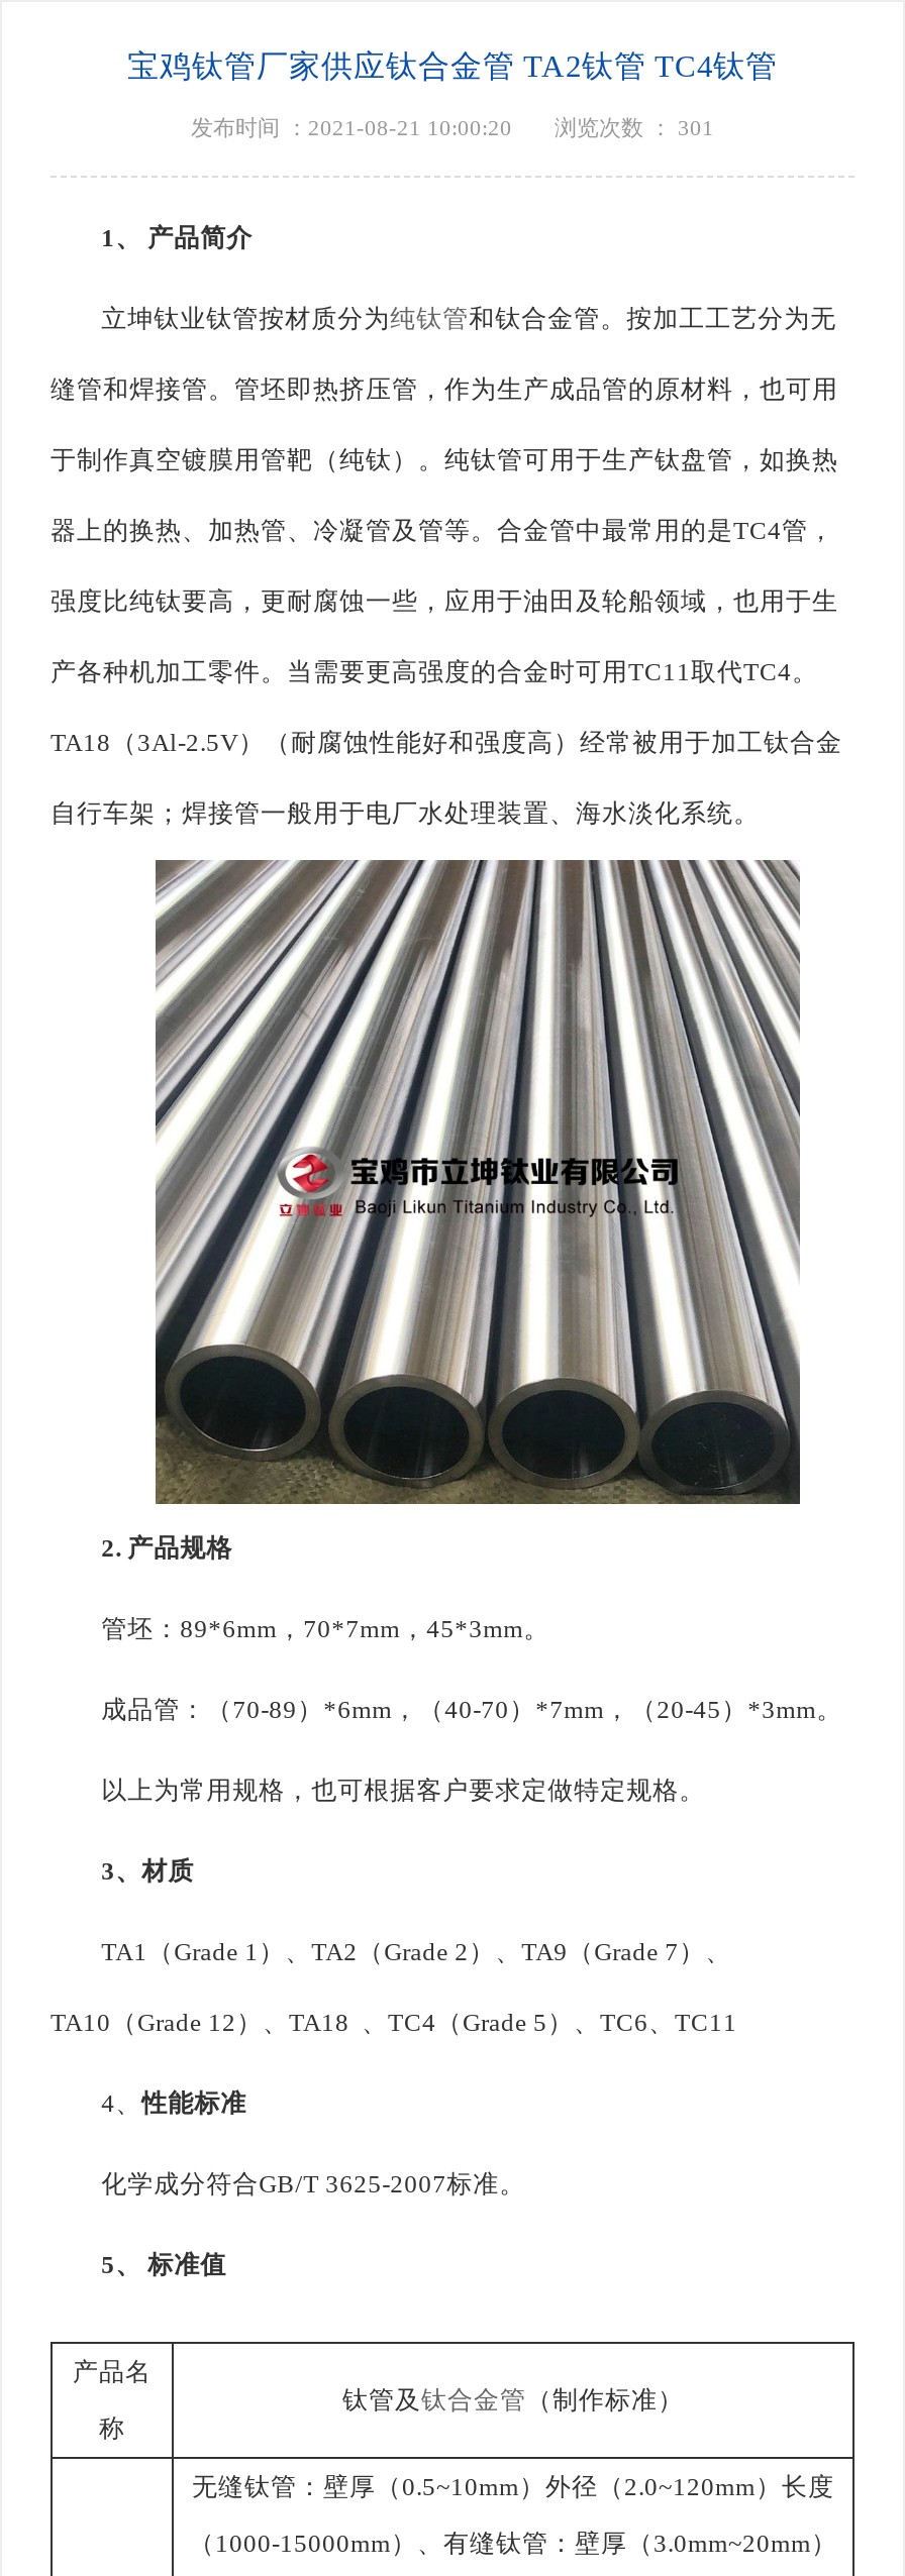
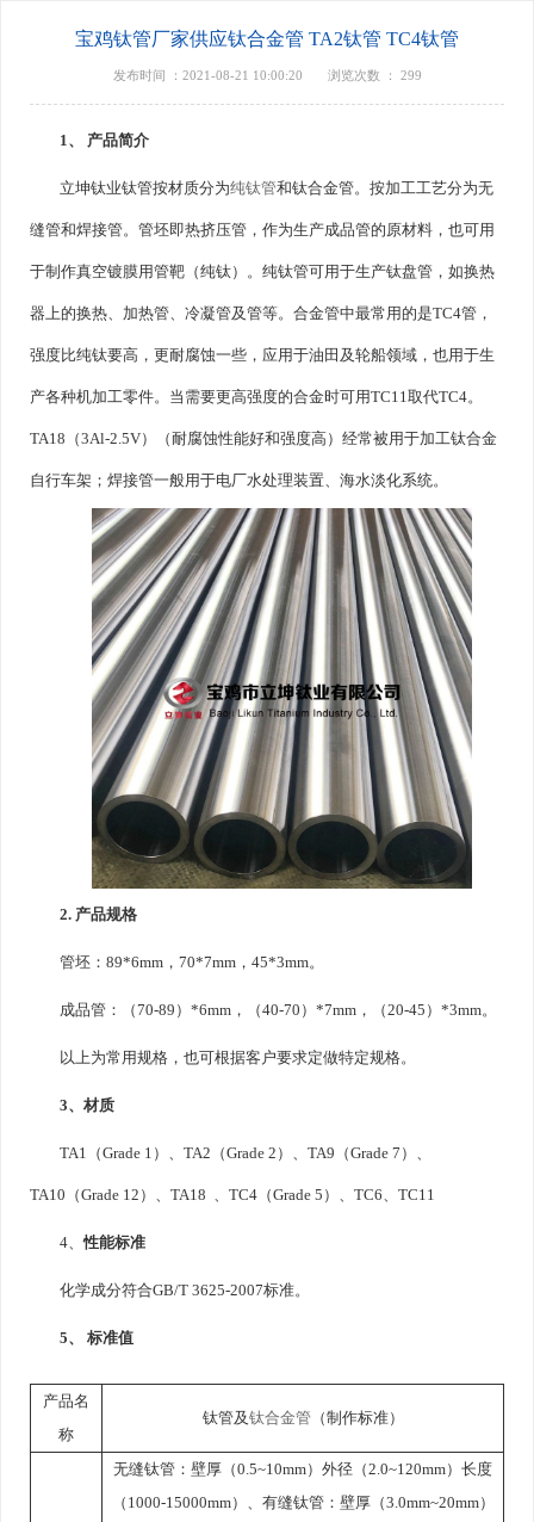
- 发布时间 ：2021-08-21 10:00:20 浏览次数 ：301
+ 发布时间 ：2021-08-21 10:00:20 浏览次数 ：299
